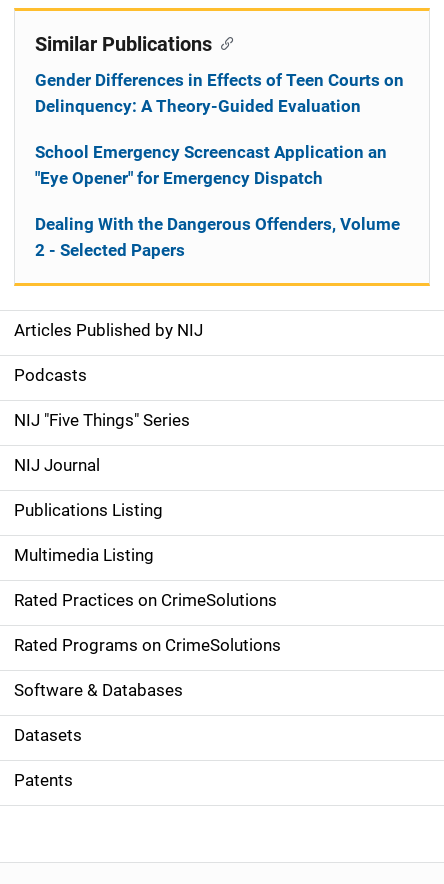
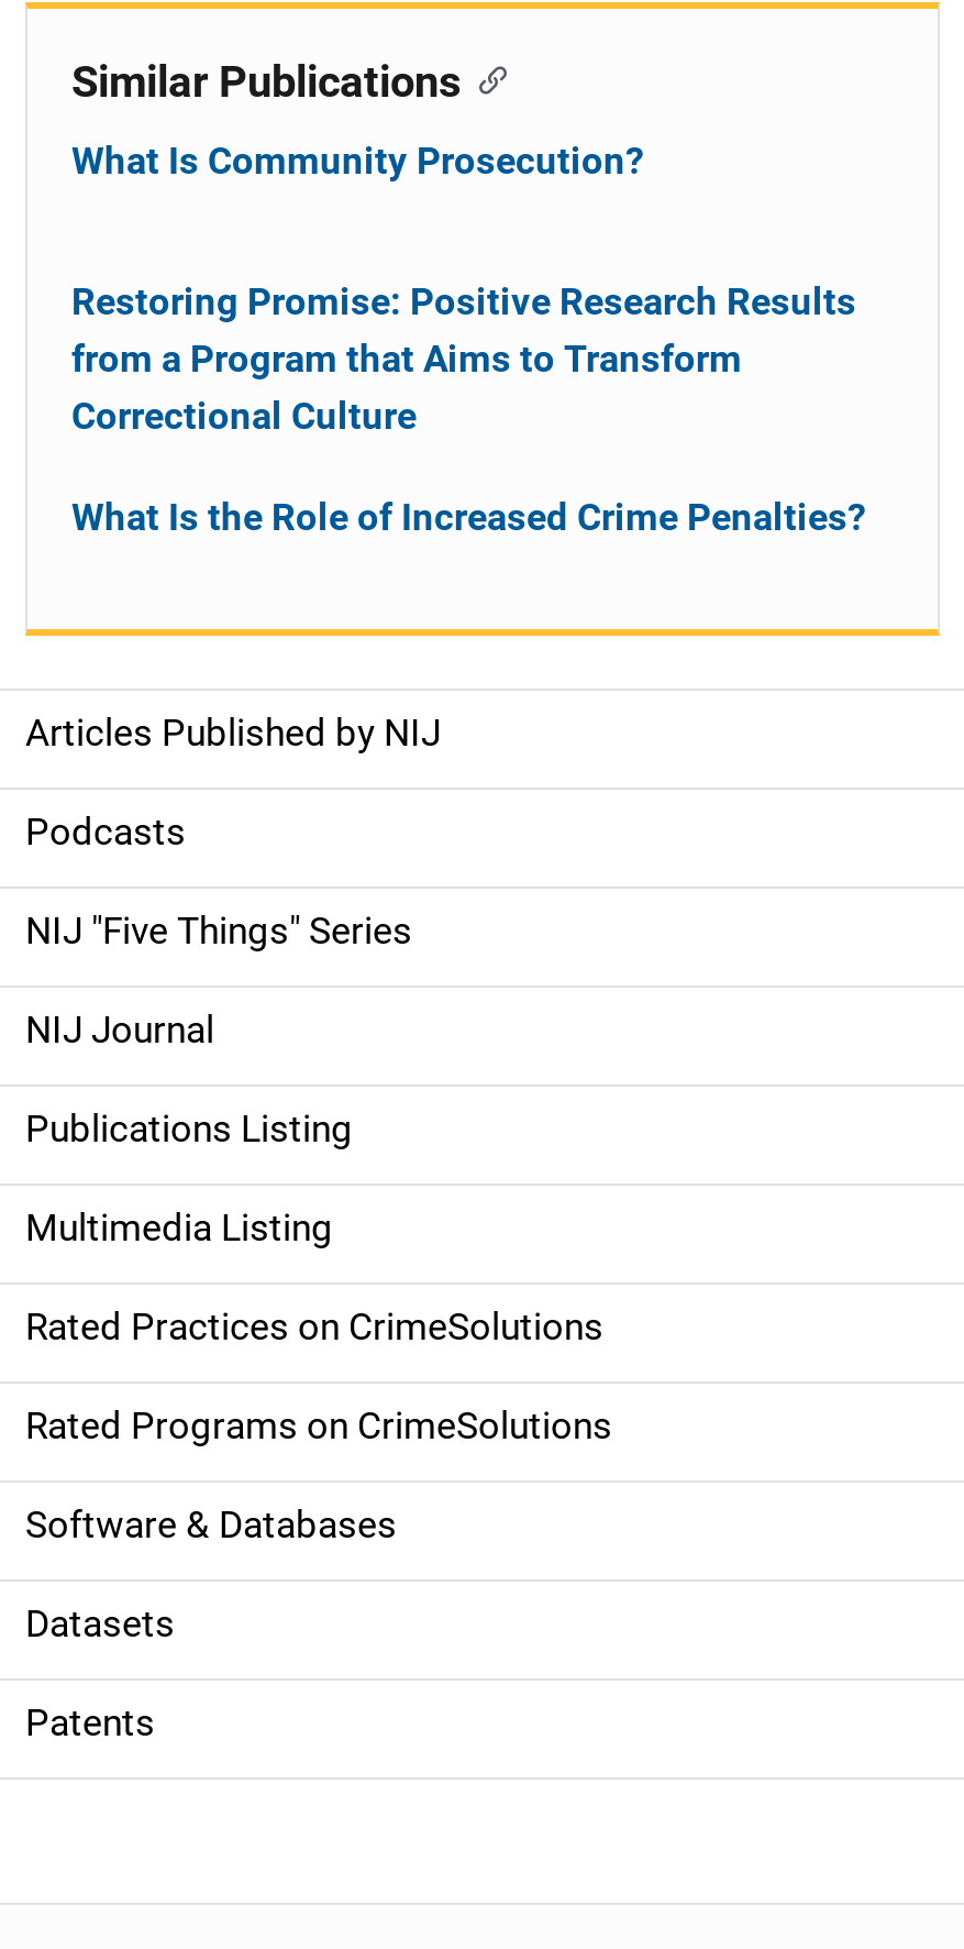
- Gender Differences in Effects of Teen Courts on
- Delinquency: A Theory-Guided Evaluation
+ What Is Community Prosecution?

- School Emergency Screencast Application an
- "Eye Opener" for Emergency Dispatch
+ Restoring Promise: Positive Research Results
+ from a Program that Aims to Transform
+ Correctional Culture

- Dealing With the Dangerous Offenders, Volume
- 2 - Selected Papers
+ What Is the Role of Increased Crime Penalties?
